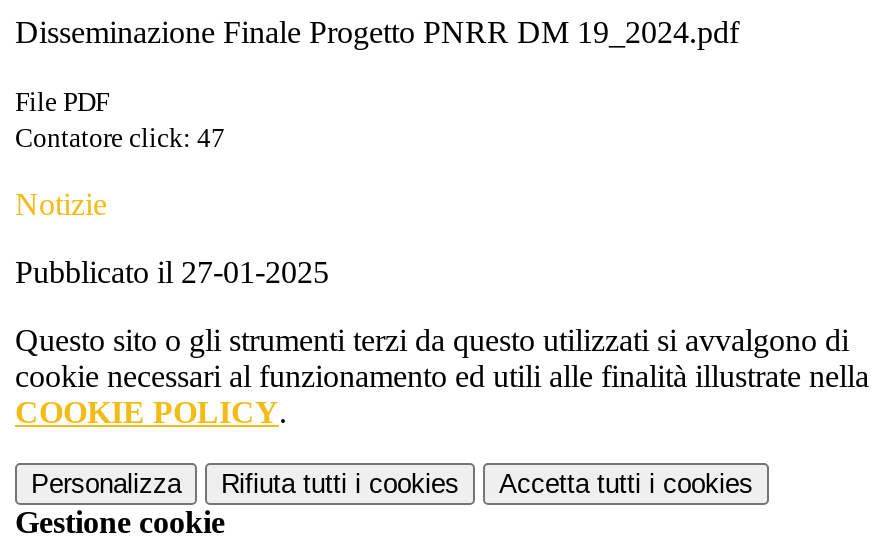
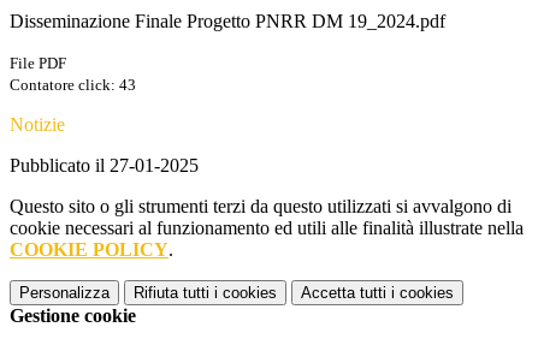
- Contatore click: 47
+ Contatore click: 43
